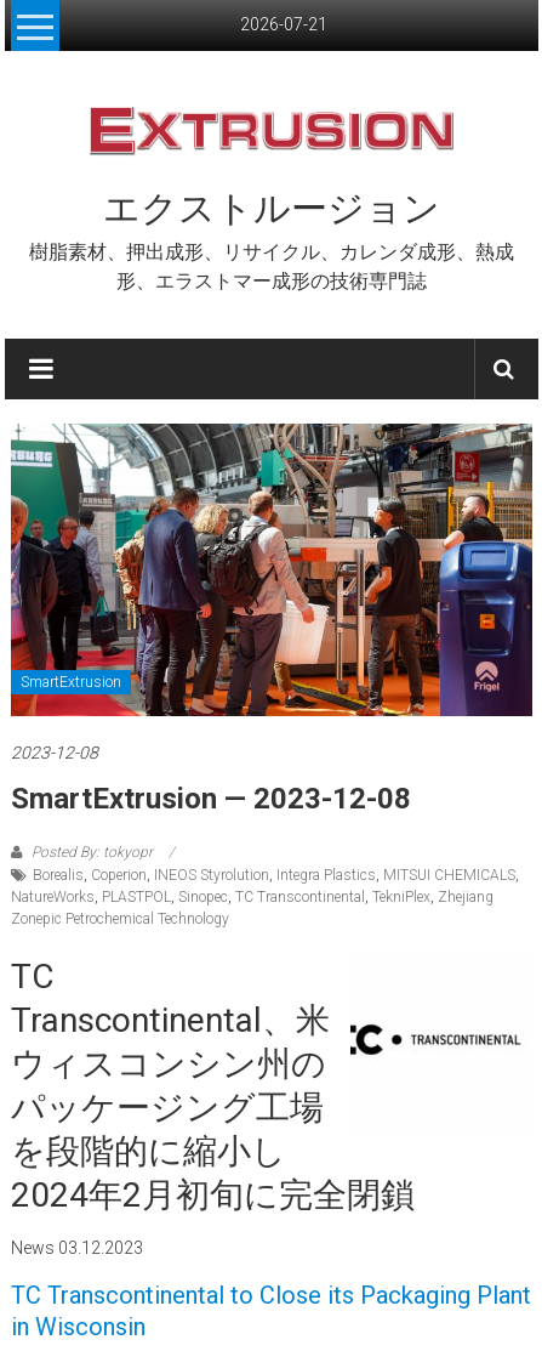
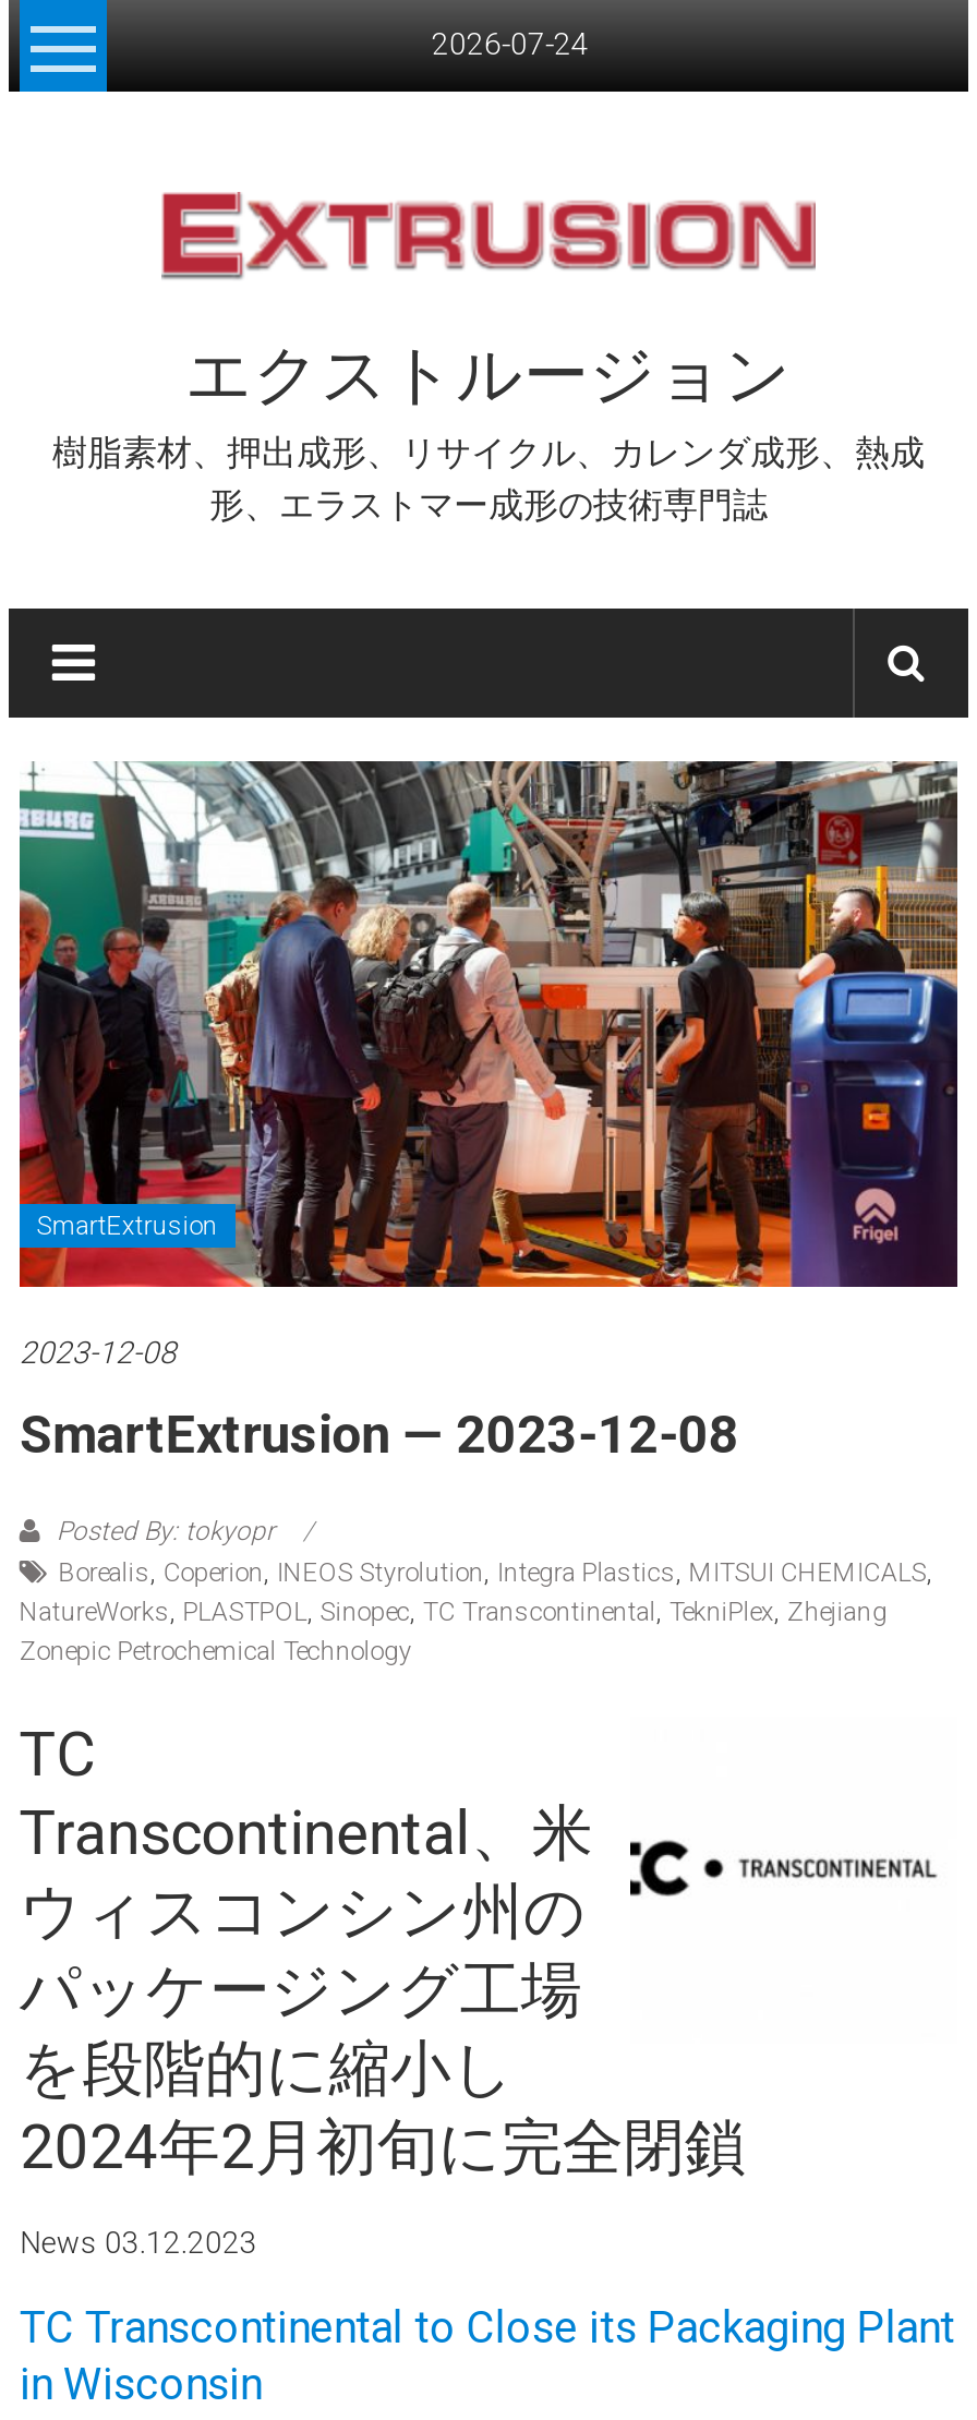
- 2026-07-21
+ 2026-07-24
